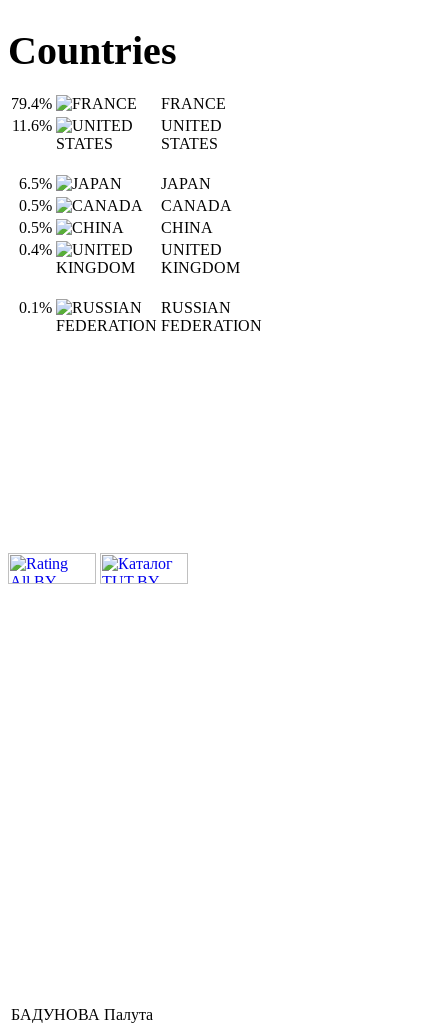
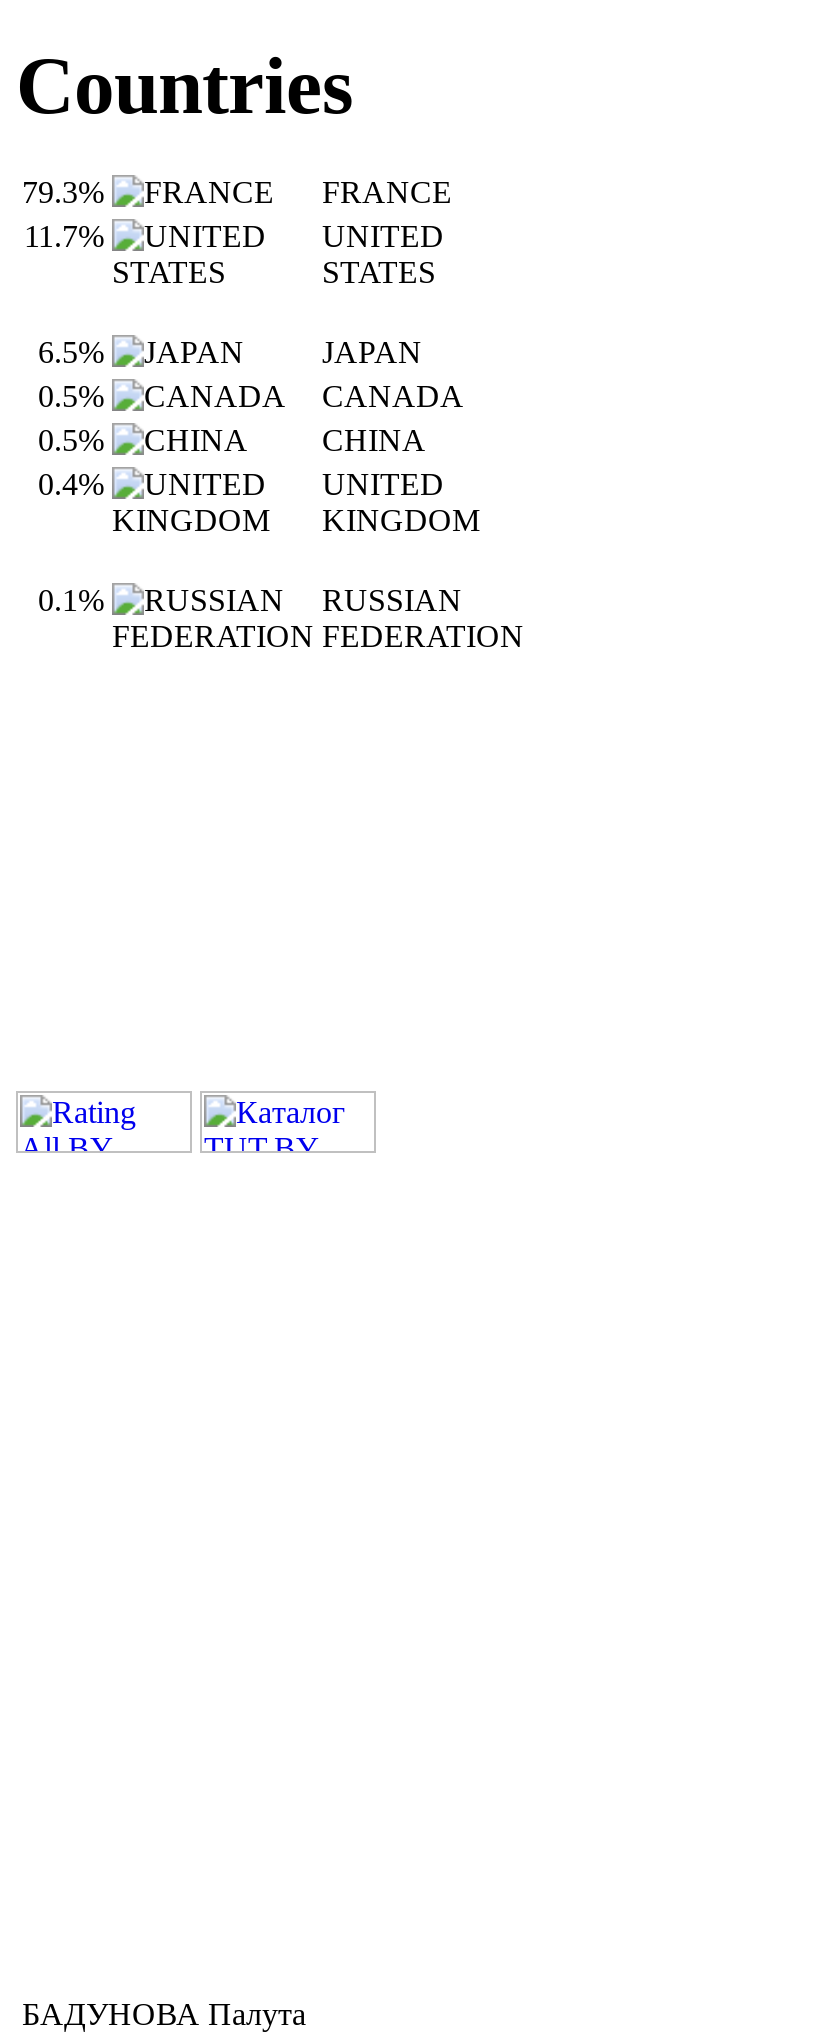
- 79.4%
+ 79.3%

- 11.6%
+ 11.7%
